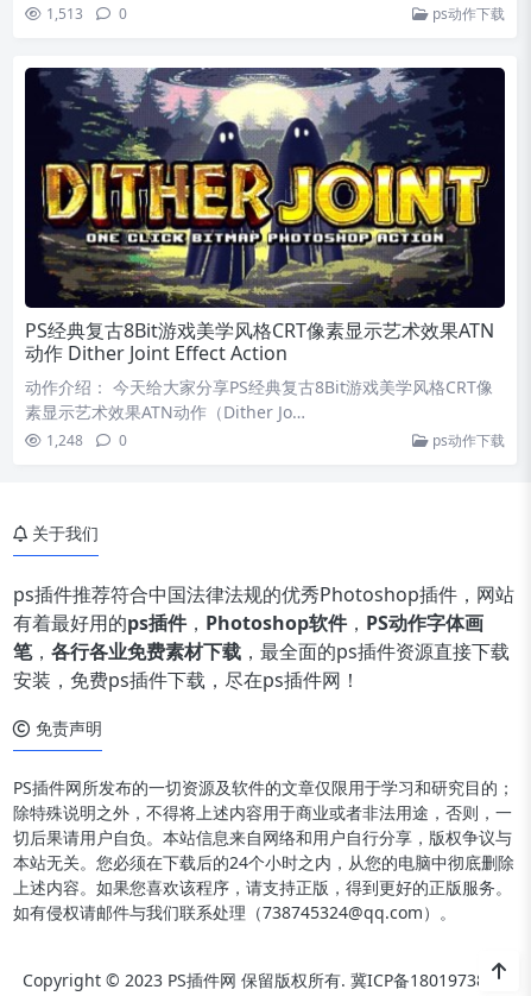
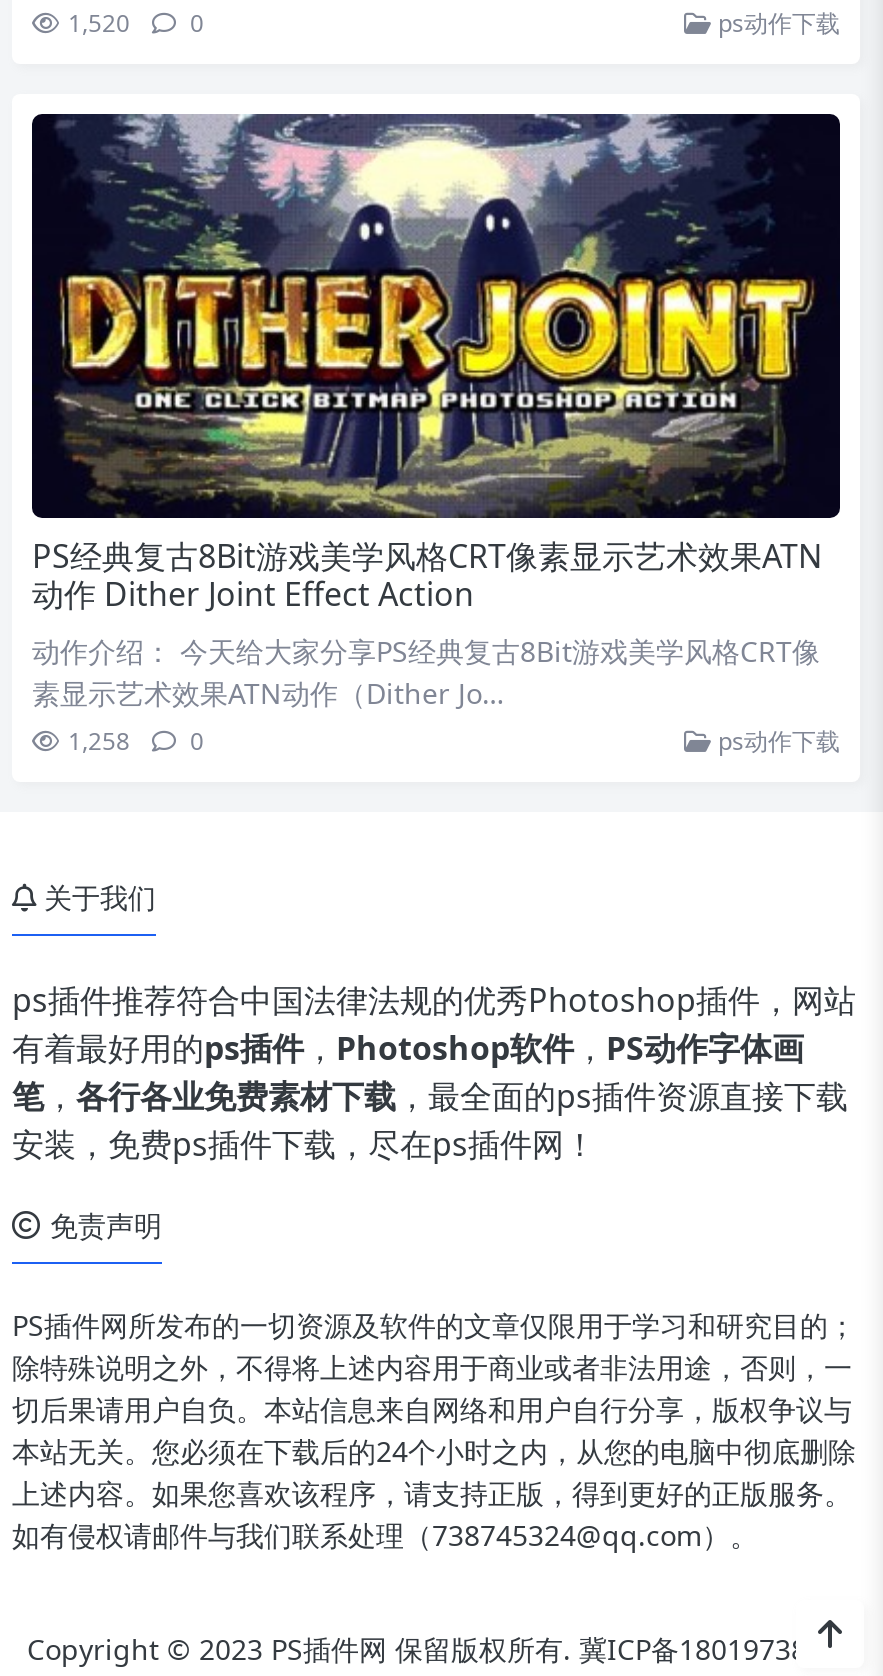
- 1,513 0
+ 1,520 0

- 1,248 0
+ 1,258 0
